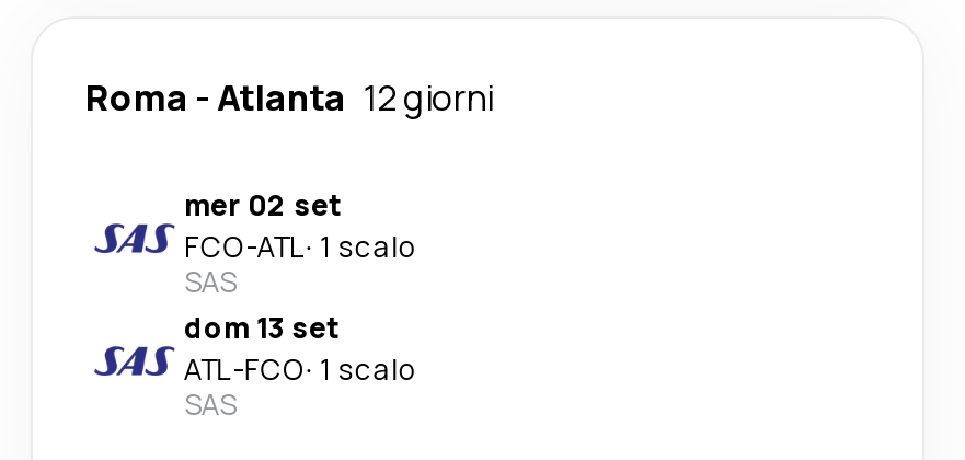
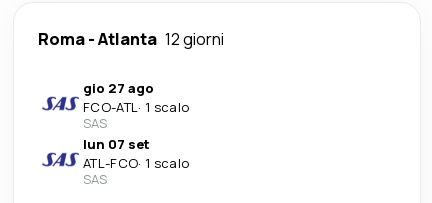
- mer 02 set
+ gio 27 ago

- dom 13 set
+ lun 07 set
